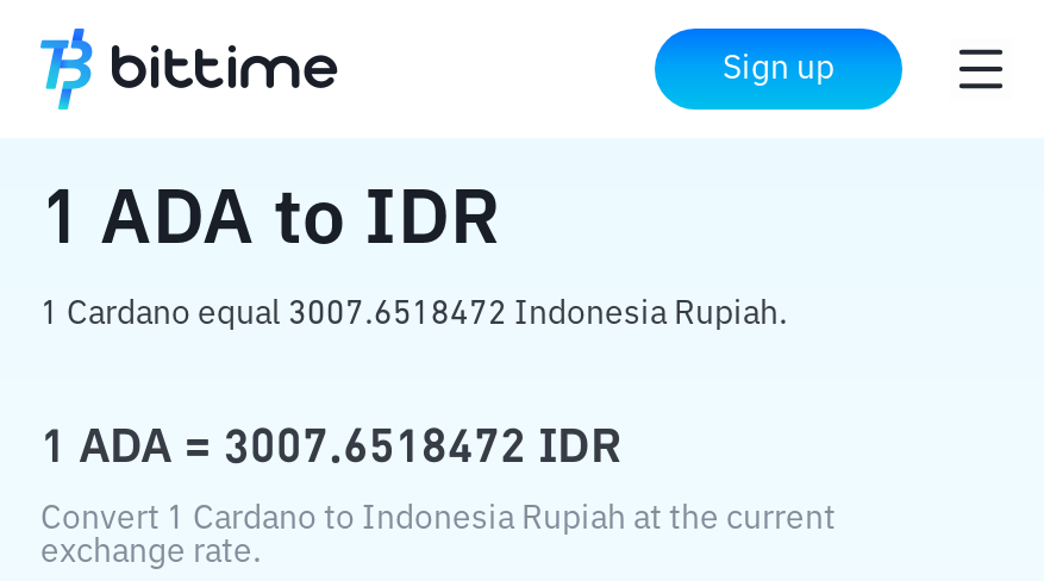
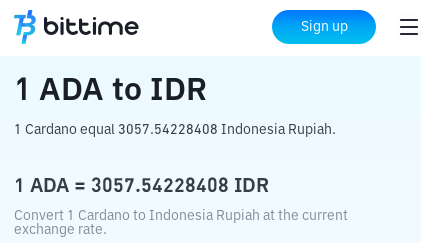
- 1 Cardano equal 3007.6518472 Indonesia Rupiah.
+ 1 Cardano equal 3057.54228408 Indonesia Rupiah.

- 1 ADA = 3007.6518472 IDR
+ 1 ADA = 3057.54228408 IDR
